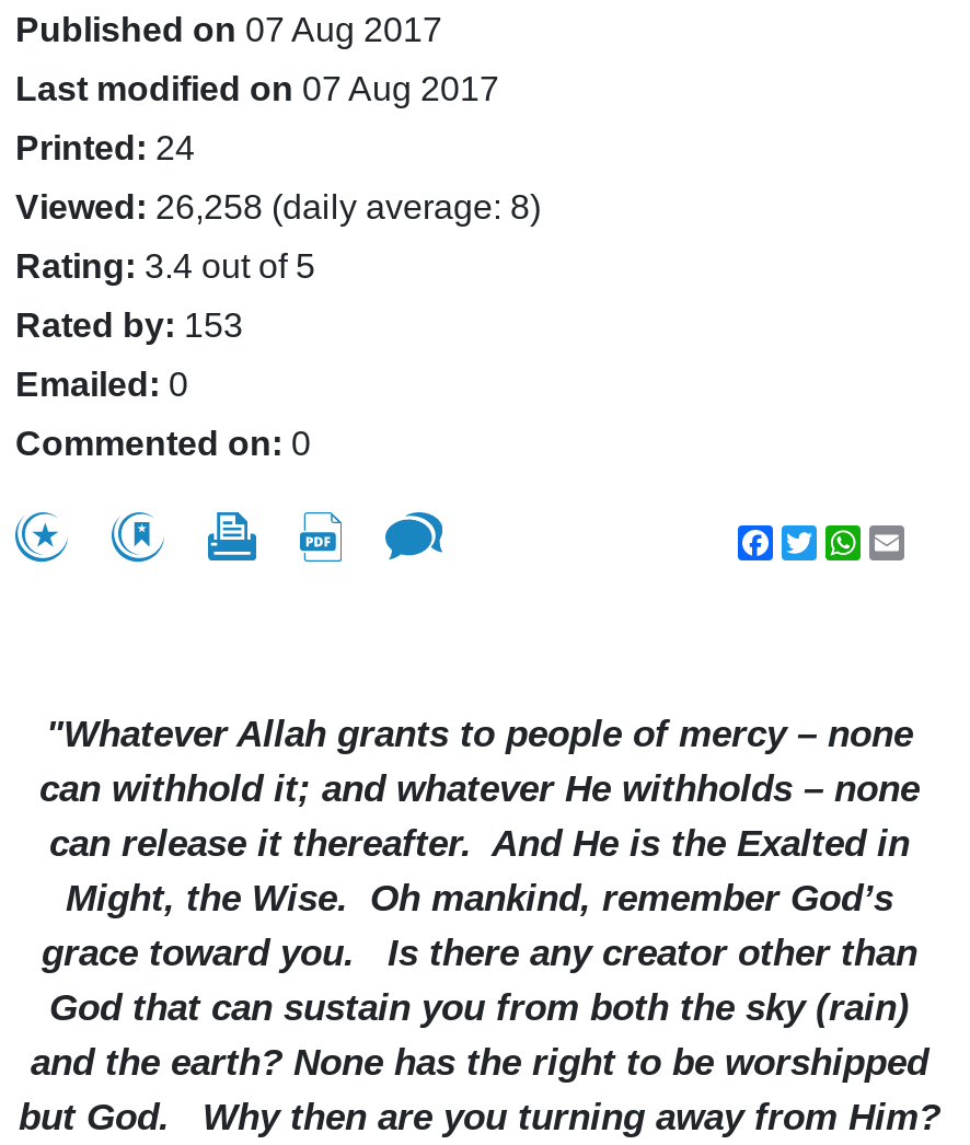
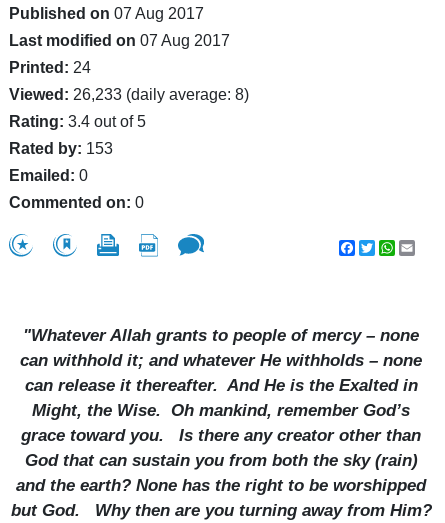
- Viewed: 26,258 (daily average: 8)
+ Viewed: 26,233 (daily average: 8)
